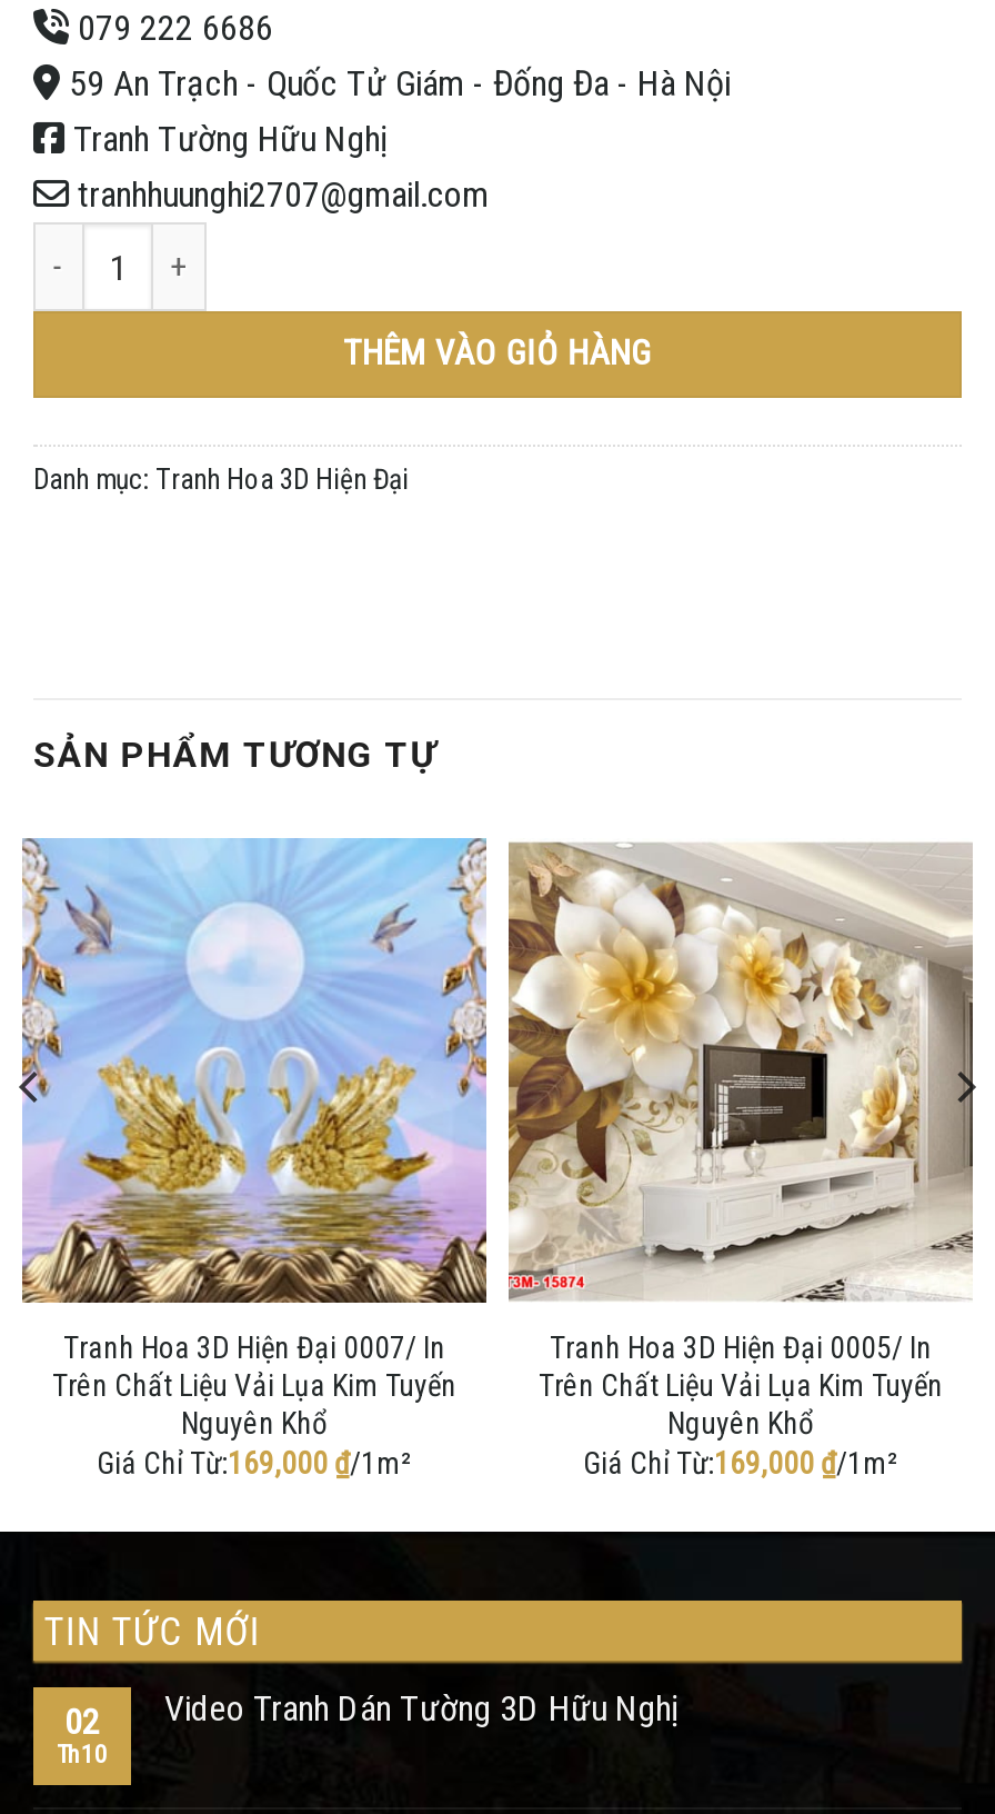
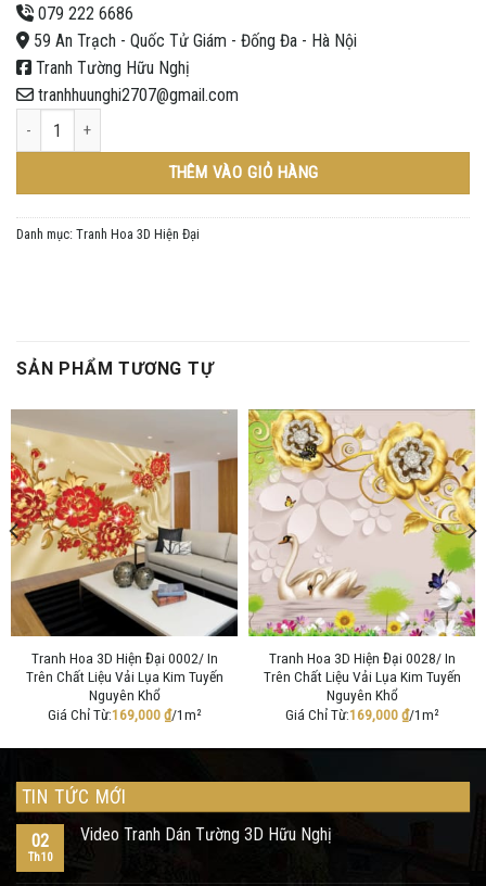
- [image]
- Tranh Hoa 3D Hiện Đại 0007/ In
+ [image]
+ Tranh Hoa 3D Hiện Đại 0002/ In

- [image]
- Tranh Hoa 3D Hiện Đại 0005/ In
+ [image]
+ Tranh Hoa 3D Hiện Đại 0028/ In
